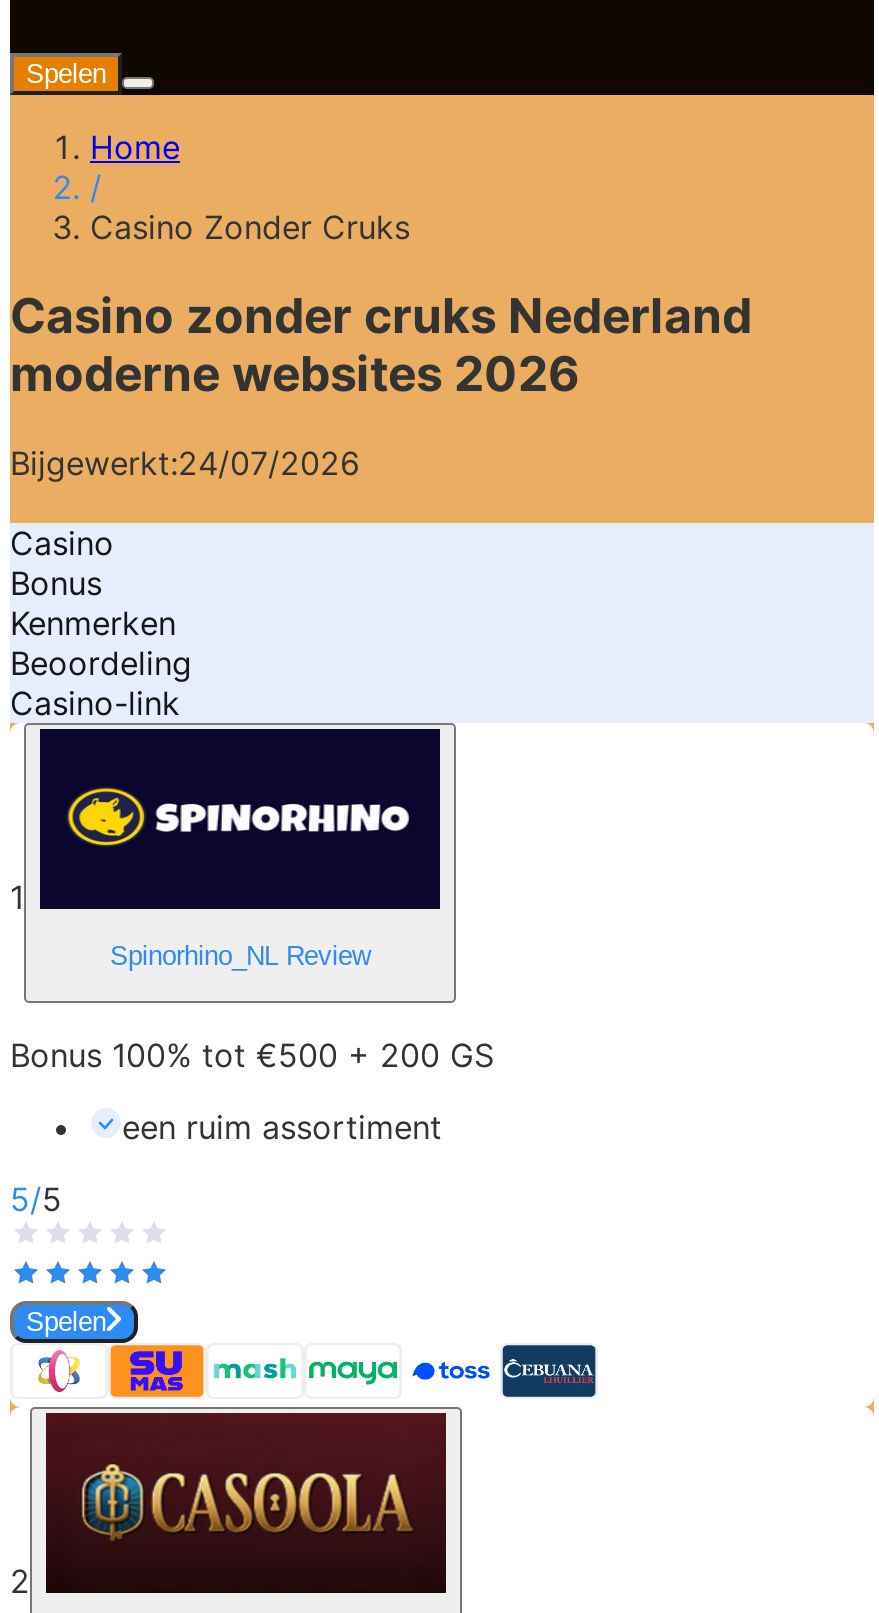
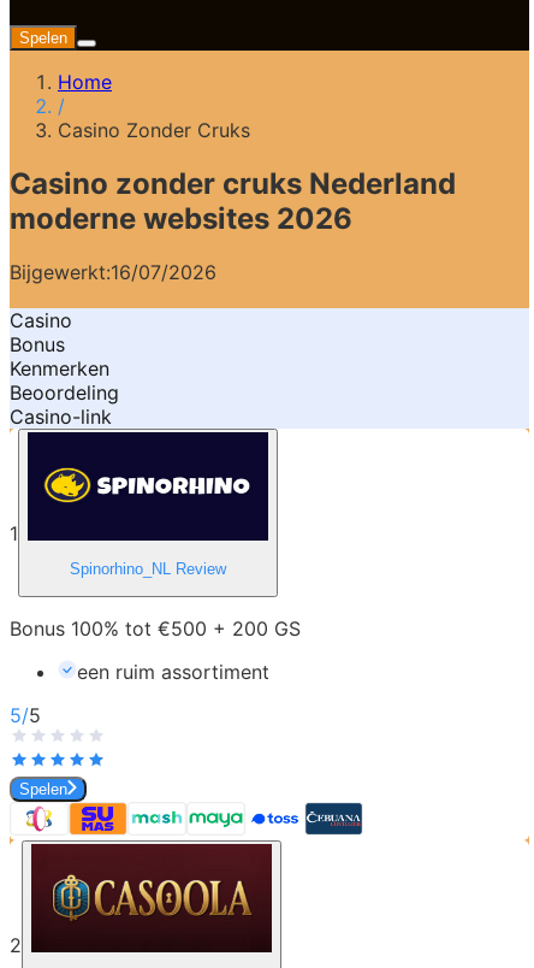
- Bijgewerkt:24/07/2026
+ Bijgewerkt:16/07/2026
